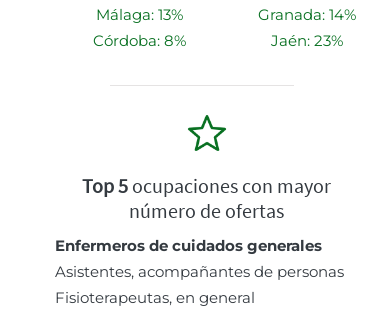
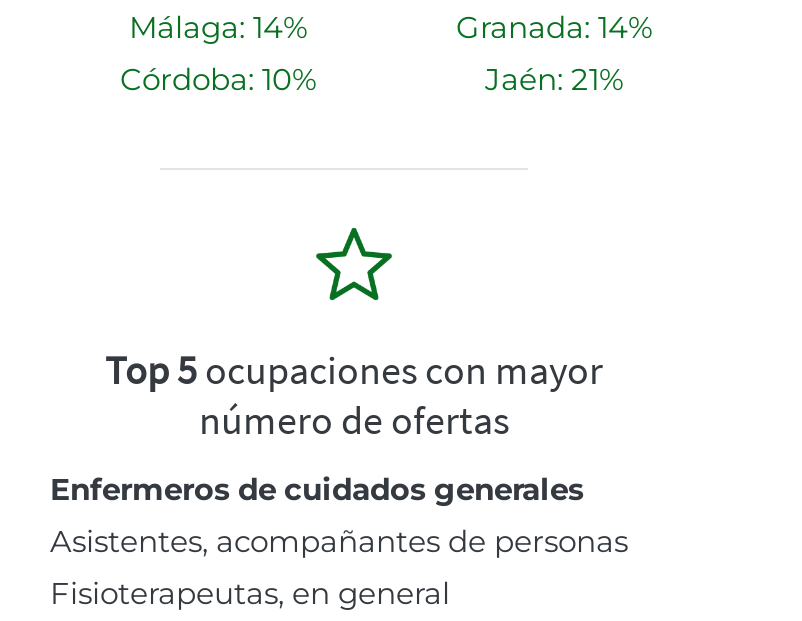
- Málaga: 13%
+ Málaga: 14%

- Córdoba: 8%
+ Córdoba: 10%

- Jaén: 23%
+ Jaén: 21%
